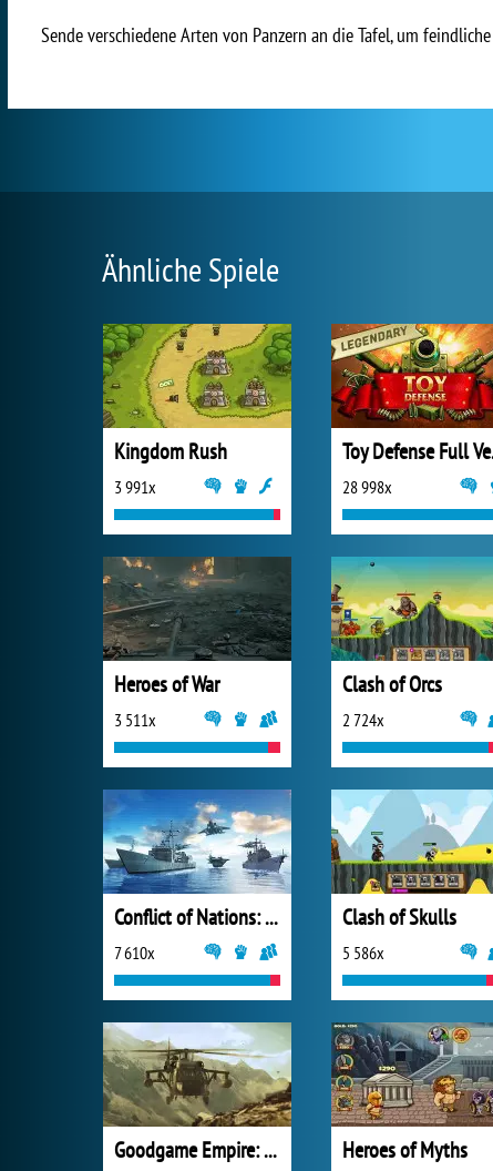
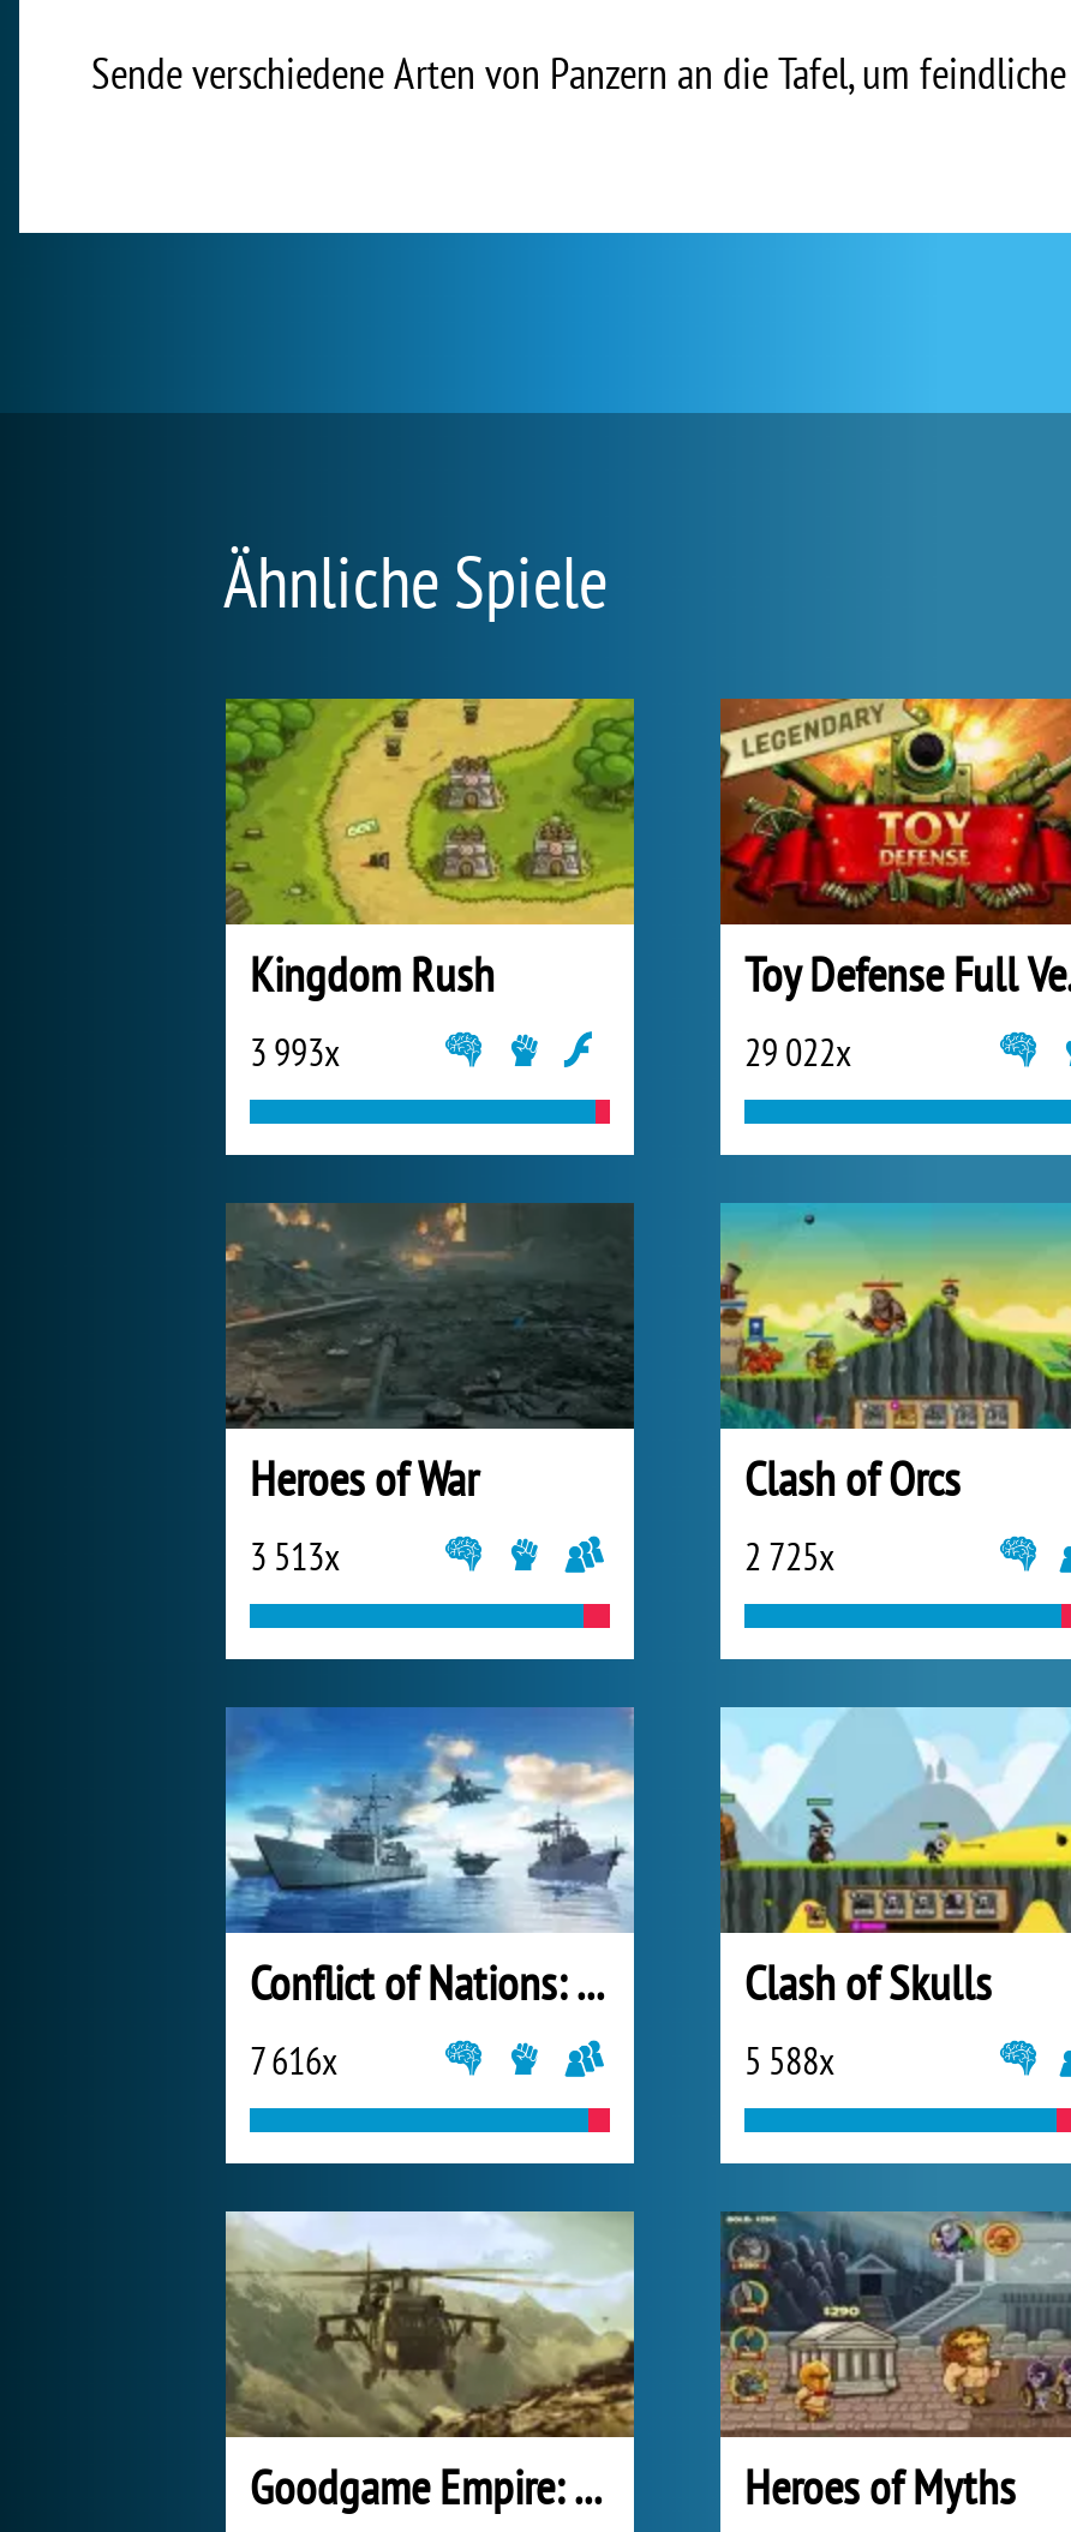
- 3 991x
+ 3 993x

- 28 998x
+ 29 022x

- 3 511x
+ 3 513x

- 2 724x
+ 2 725x

- 7 610x
+ 7 616x

- 5 586x
+ 5 588x
